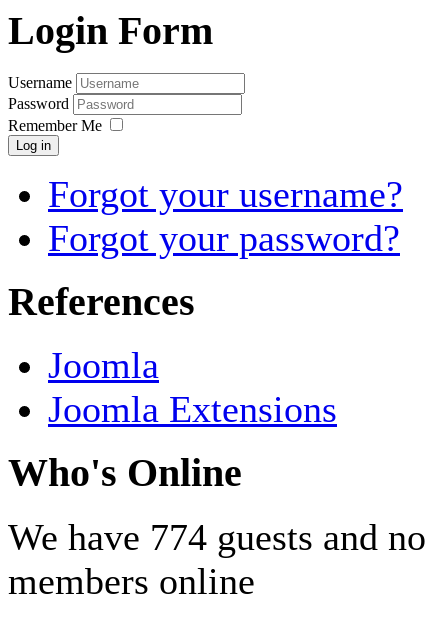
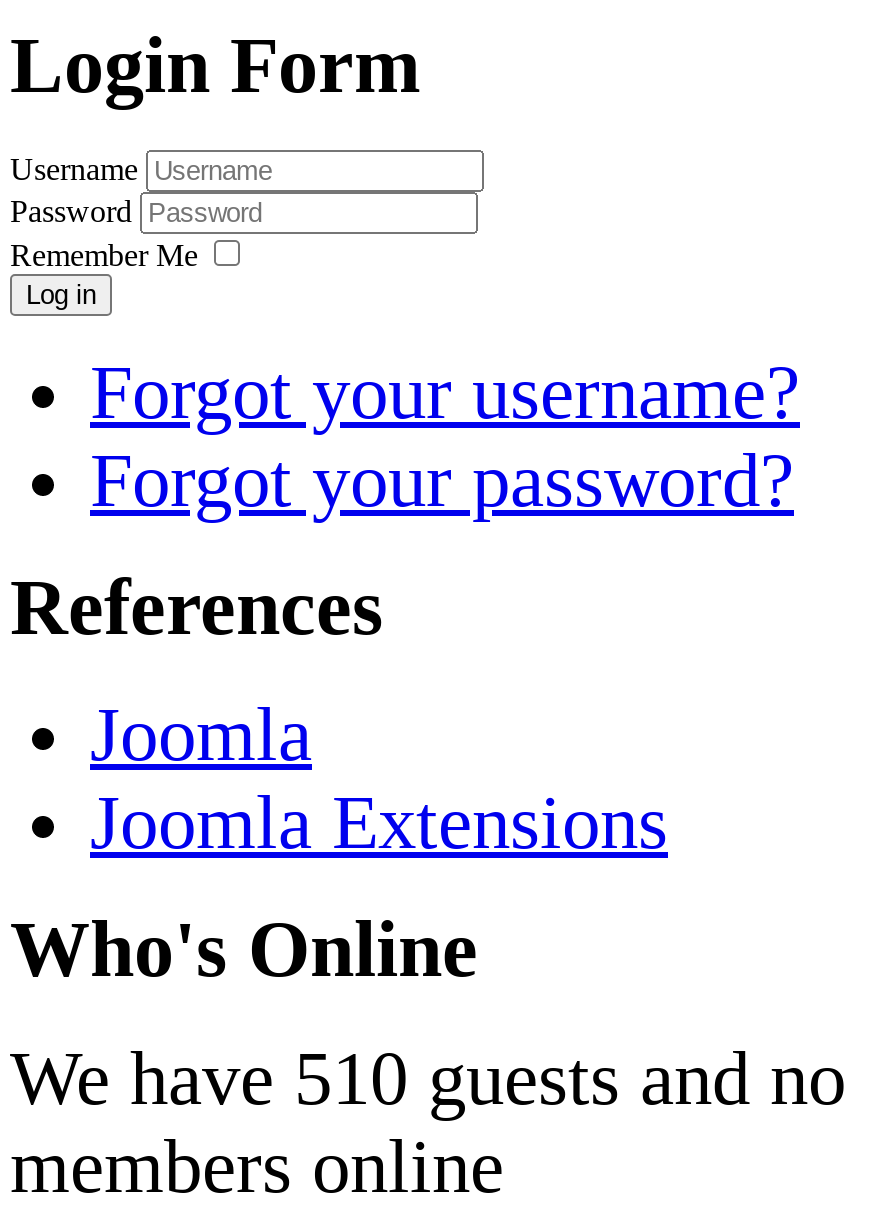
- We have 774 guests and no
+ We have 510 guests and no
